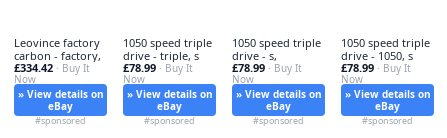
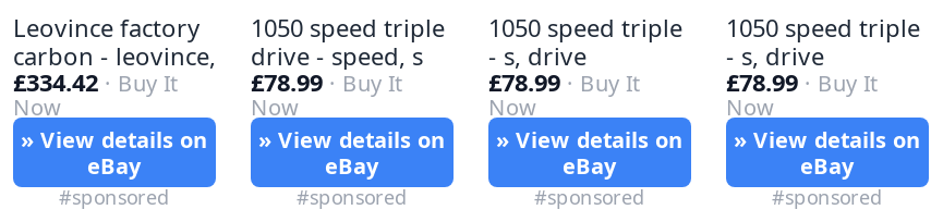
- carbon - factory,
+ carbon - leovince,

- drive - triple, s
+ drive - speed, s

- drive - s,
+ - s, drive

- drive - 1050, s
+ - s, drive
